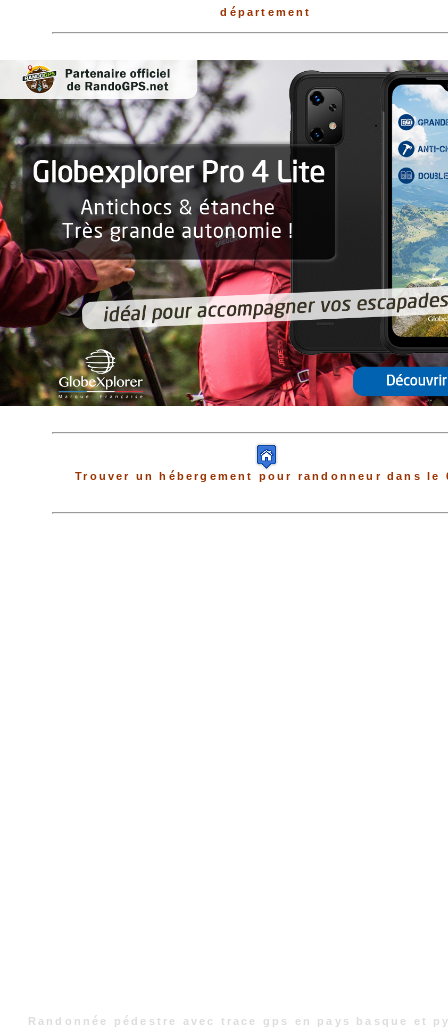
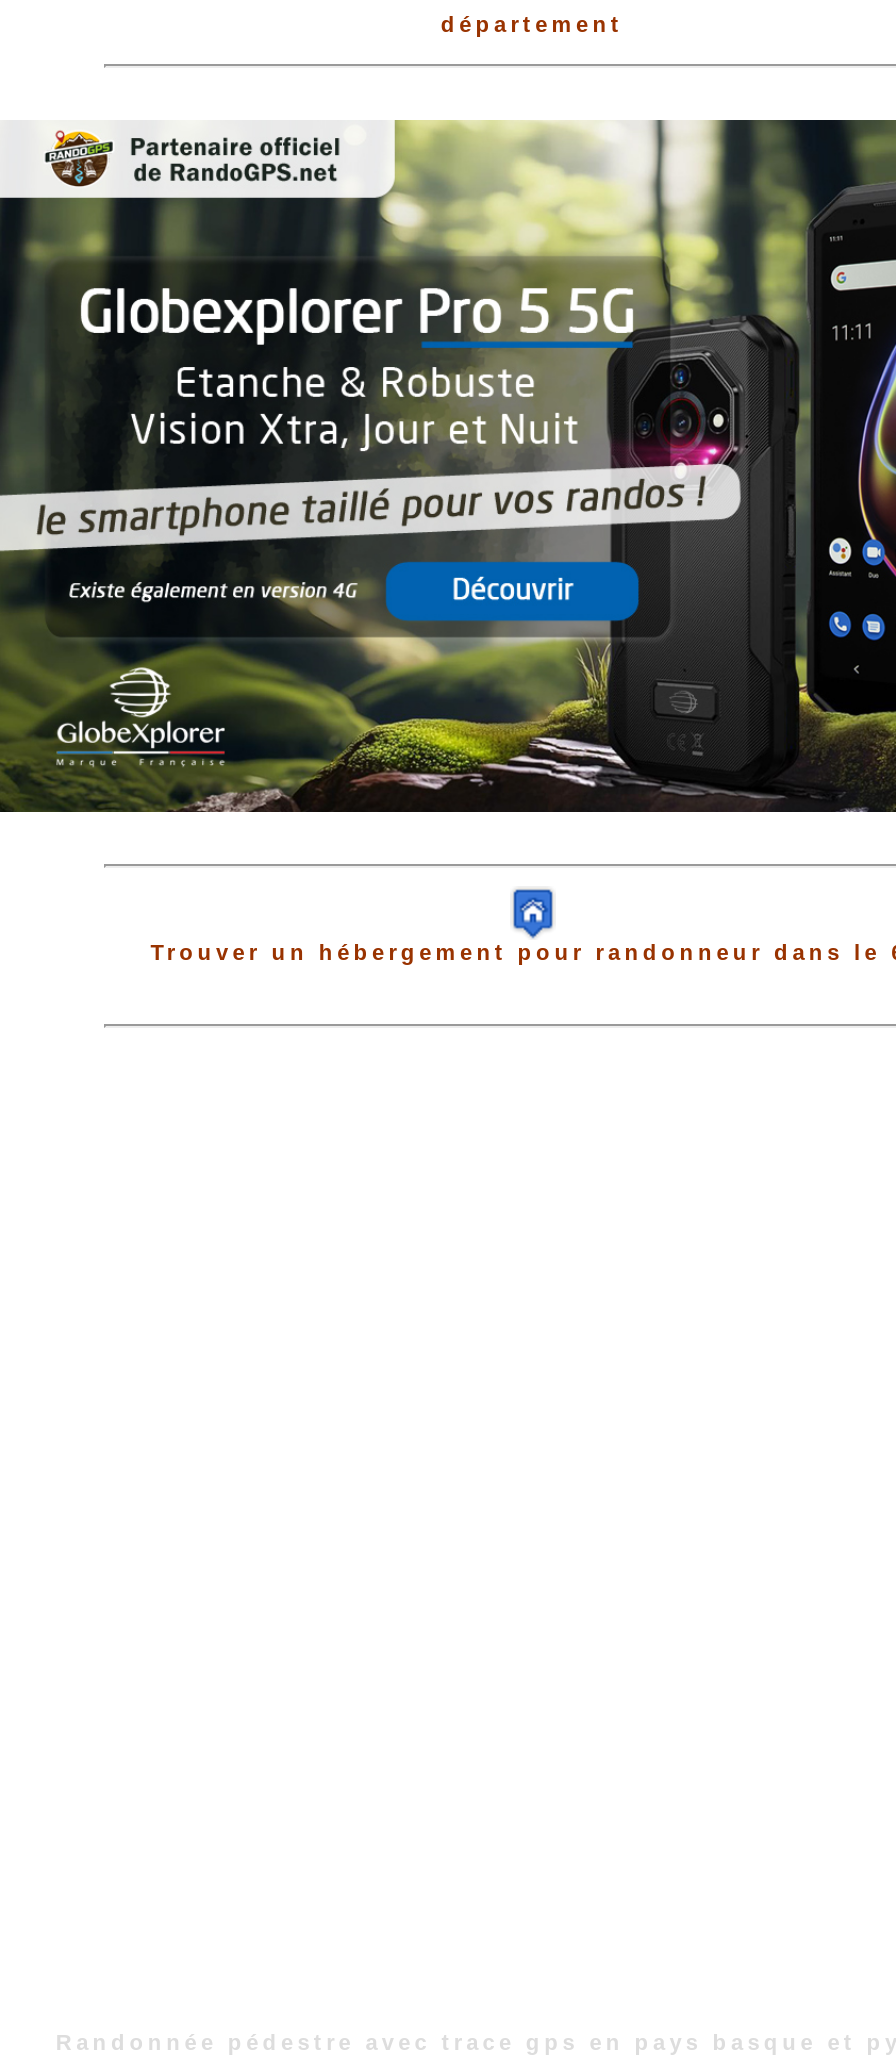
- [image]
+ [image]
